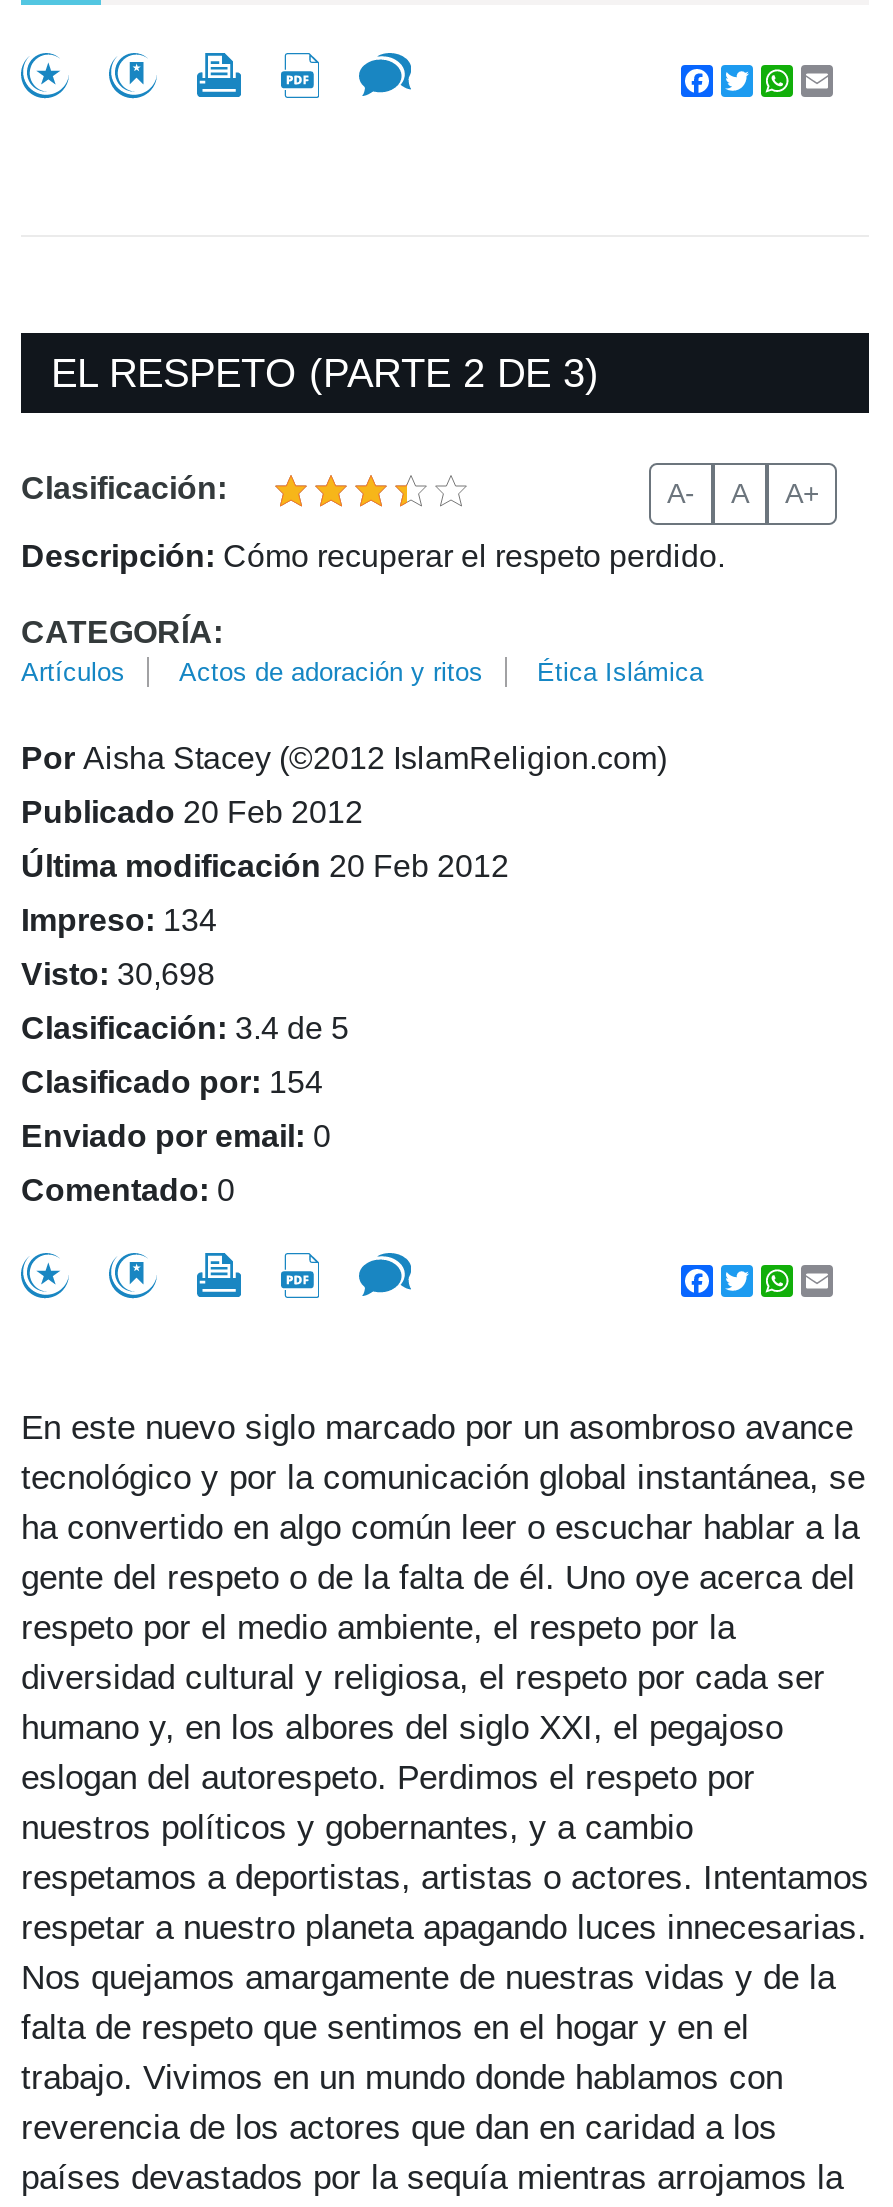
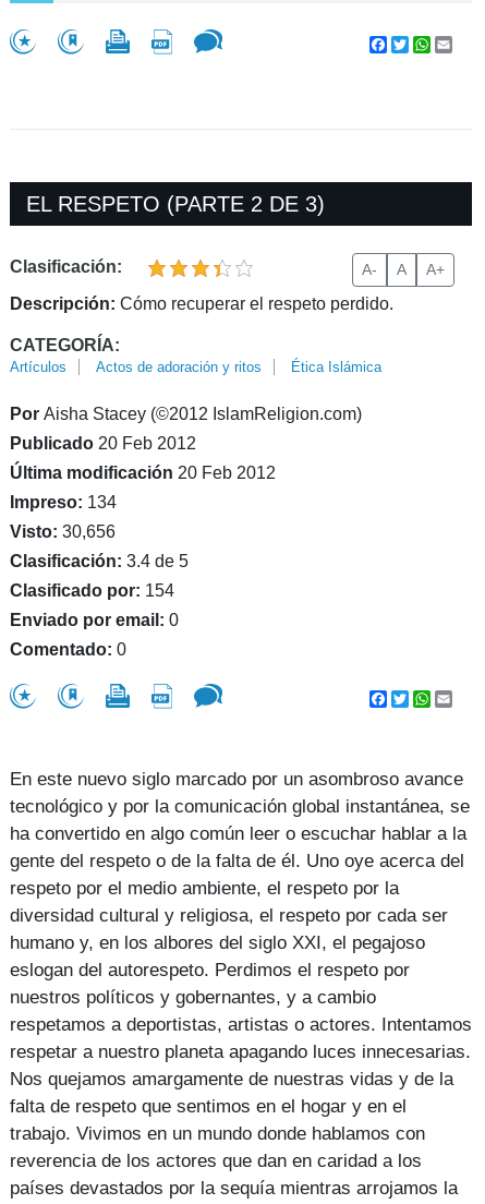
- Visto: 30,698
+ Visto: 30,656
